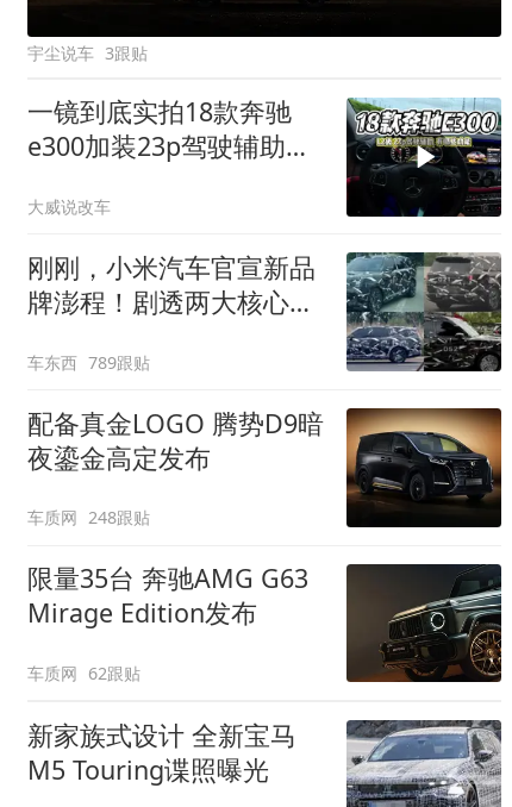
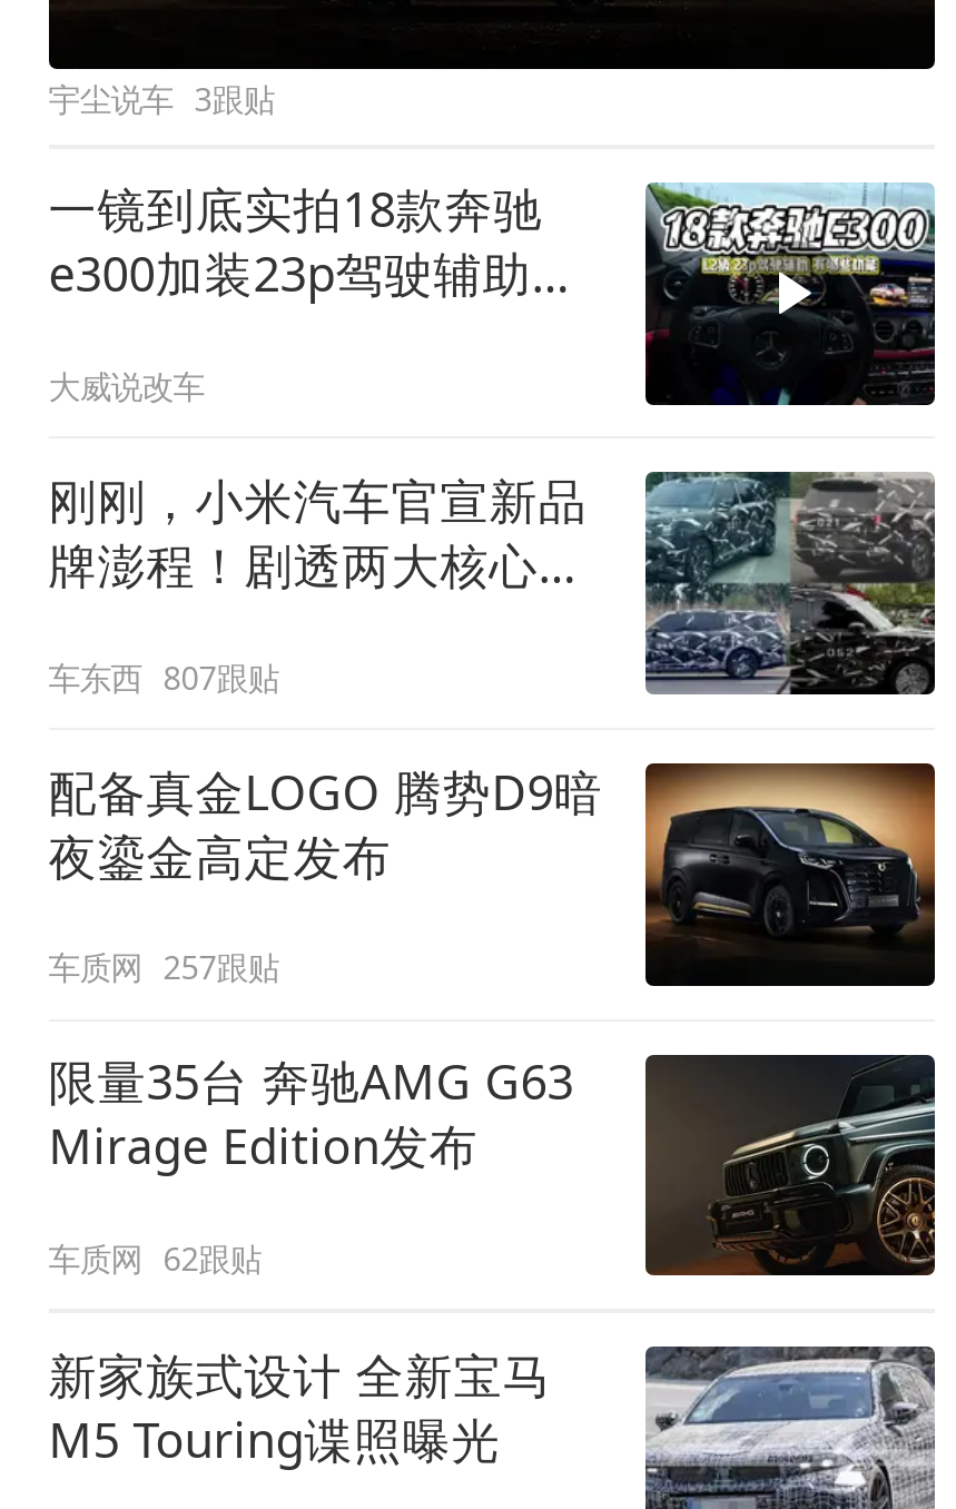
- 车东西 789跟贴
+ 车东西 807跟贴

- 车质网 248跟贴
+ 车质网 257跟贴
